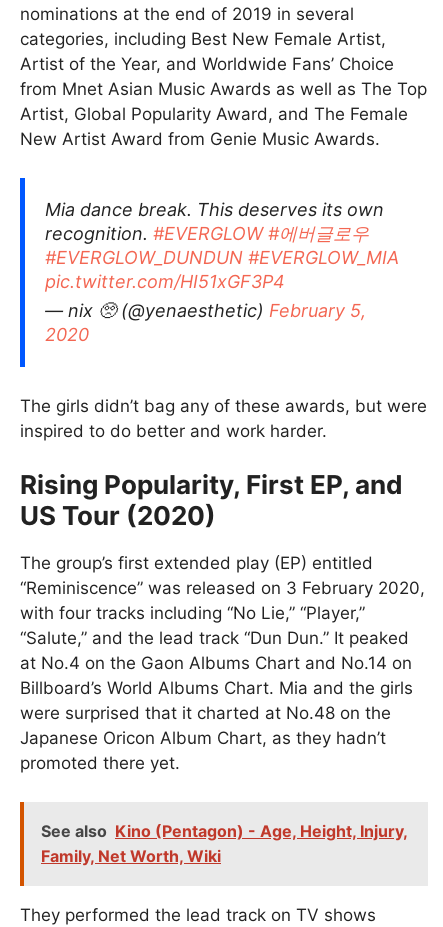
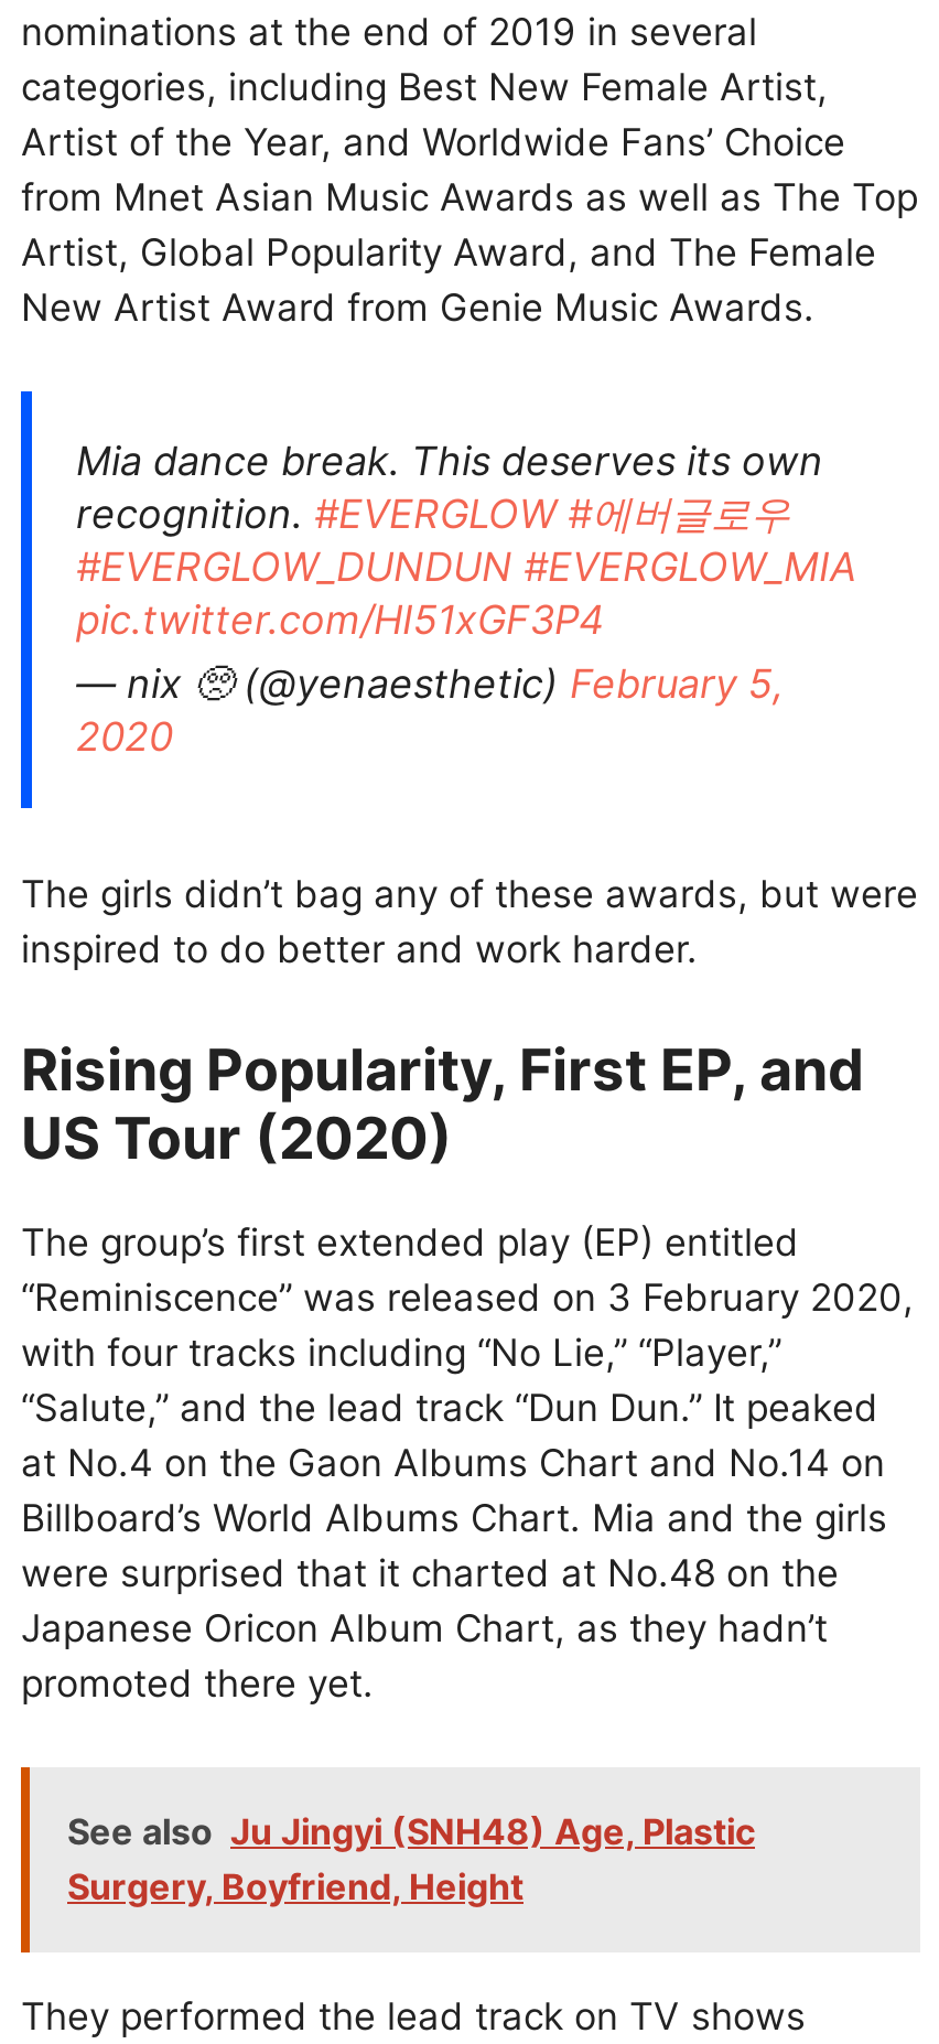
- See also Kino (Pentagon) - Age, Height, Injury,
- Family, Net Worth, Wiki
+ See also Ju Jingyi (SNH48) Age, Plastic
+ Surgery, Boyfriend, Height
